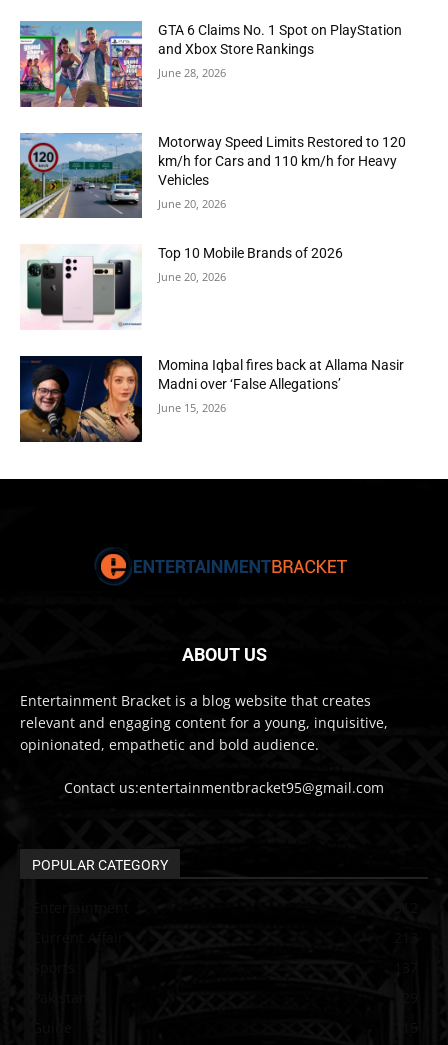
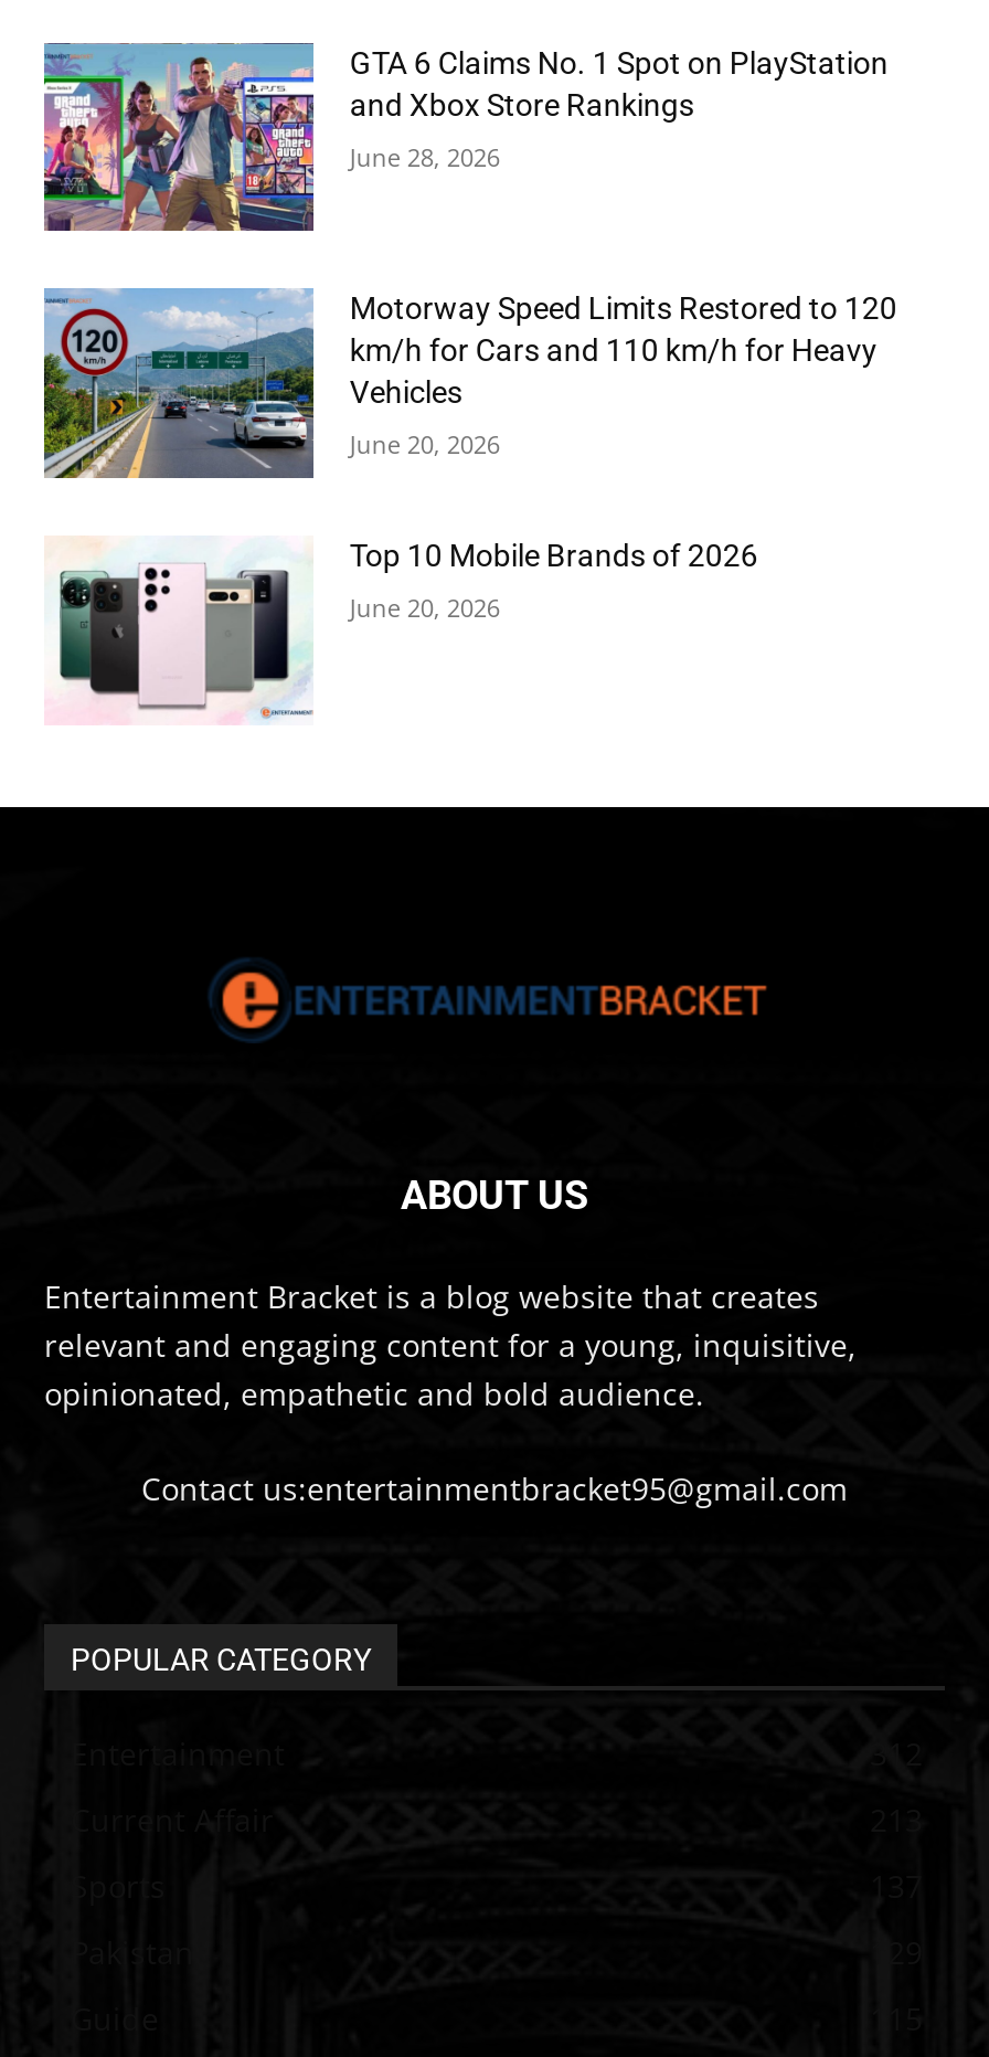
- [image]
- Momina Iqbal fires back at Allama Nasir
- Madni over ‘False Allegations’
- June 15, 2026
